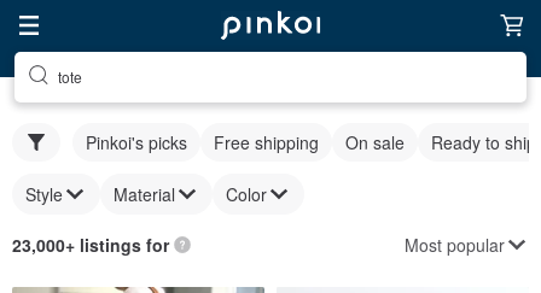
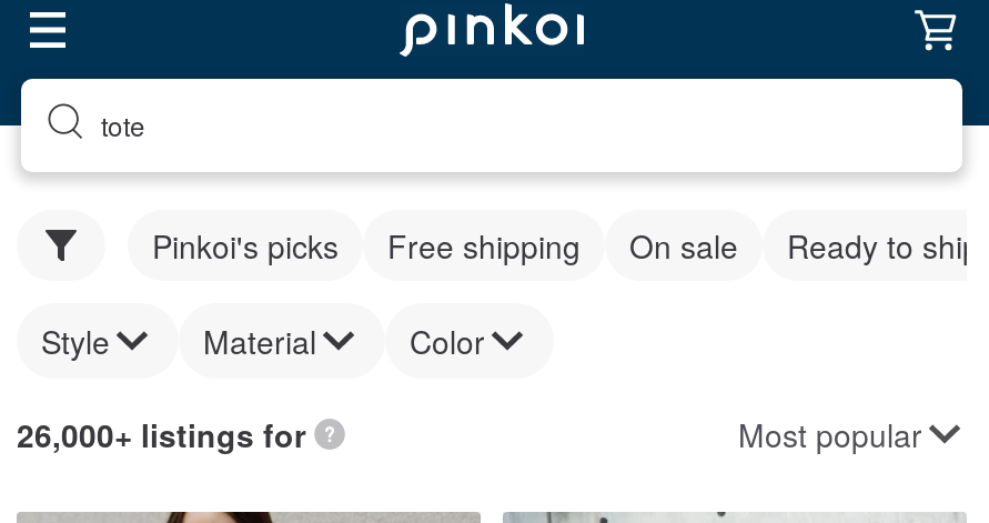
- 23,000+ listings for
+ 26,000+ listings for
